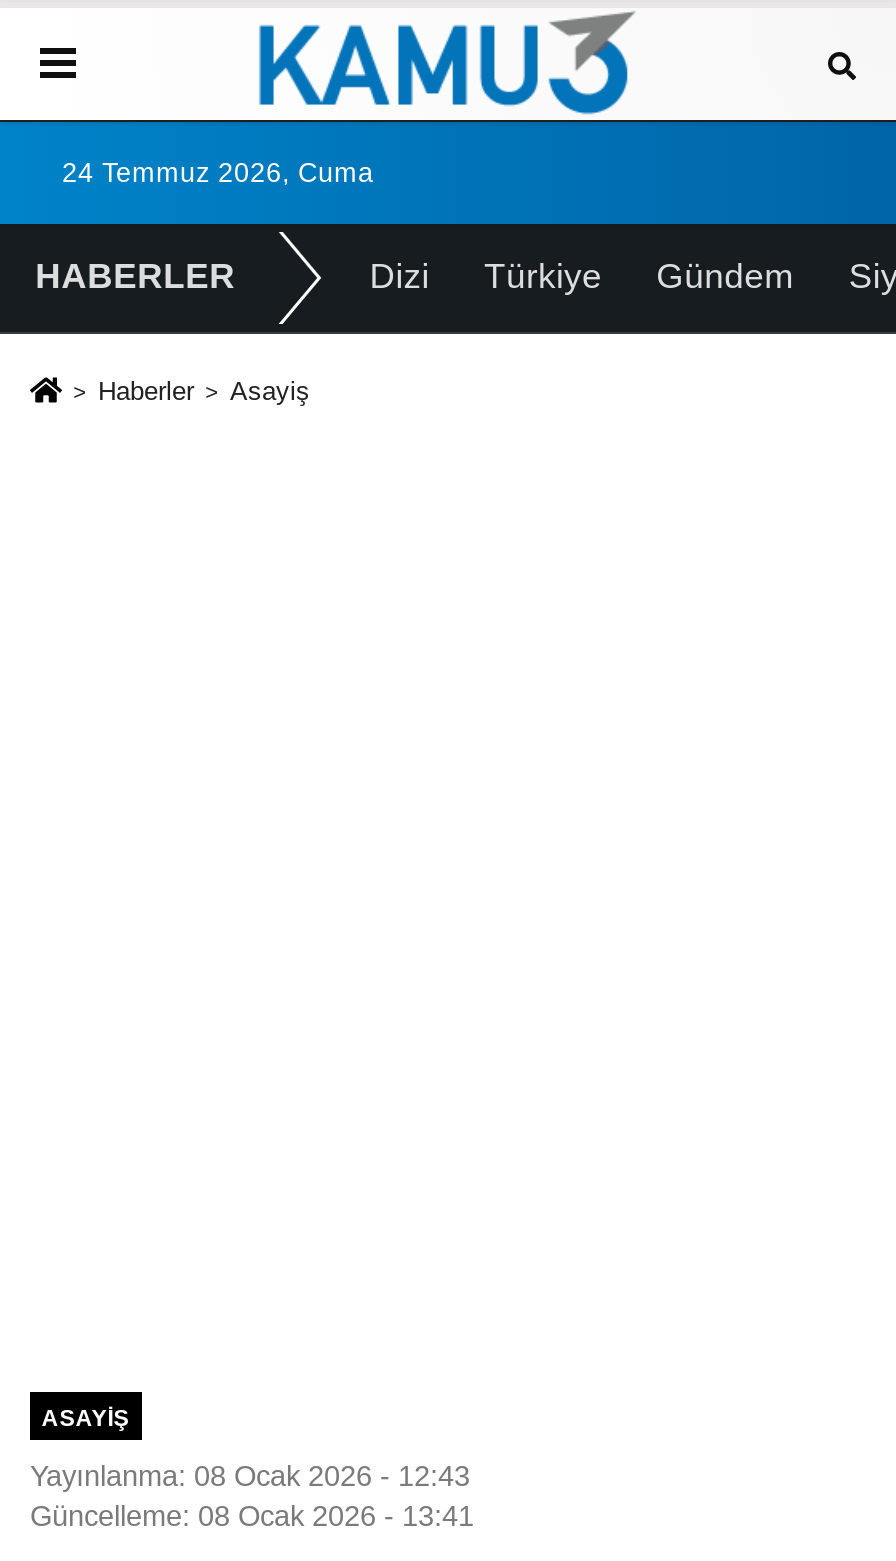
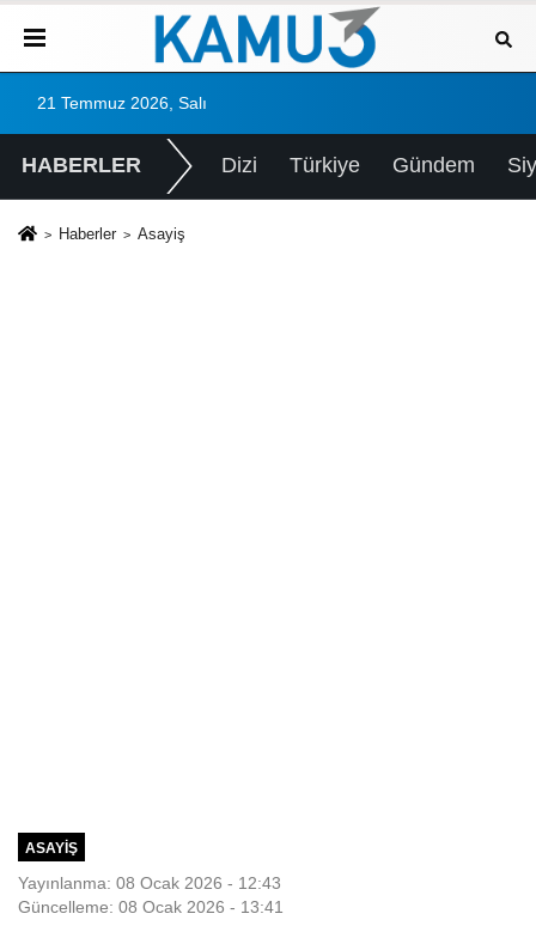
- 24 Temmuz 2026, Cuma
+ 21 Temmuz 2026, Salı
